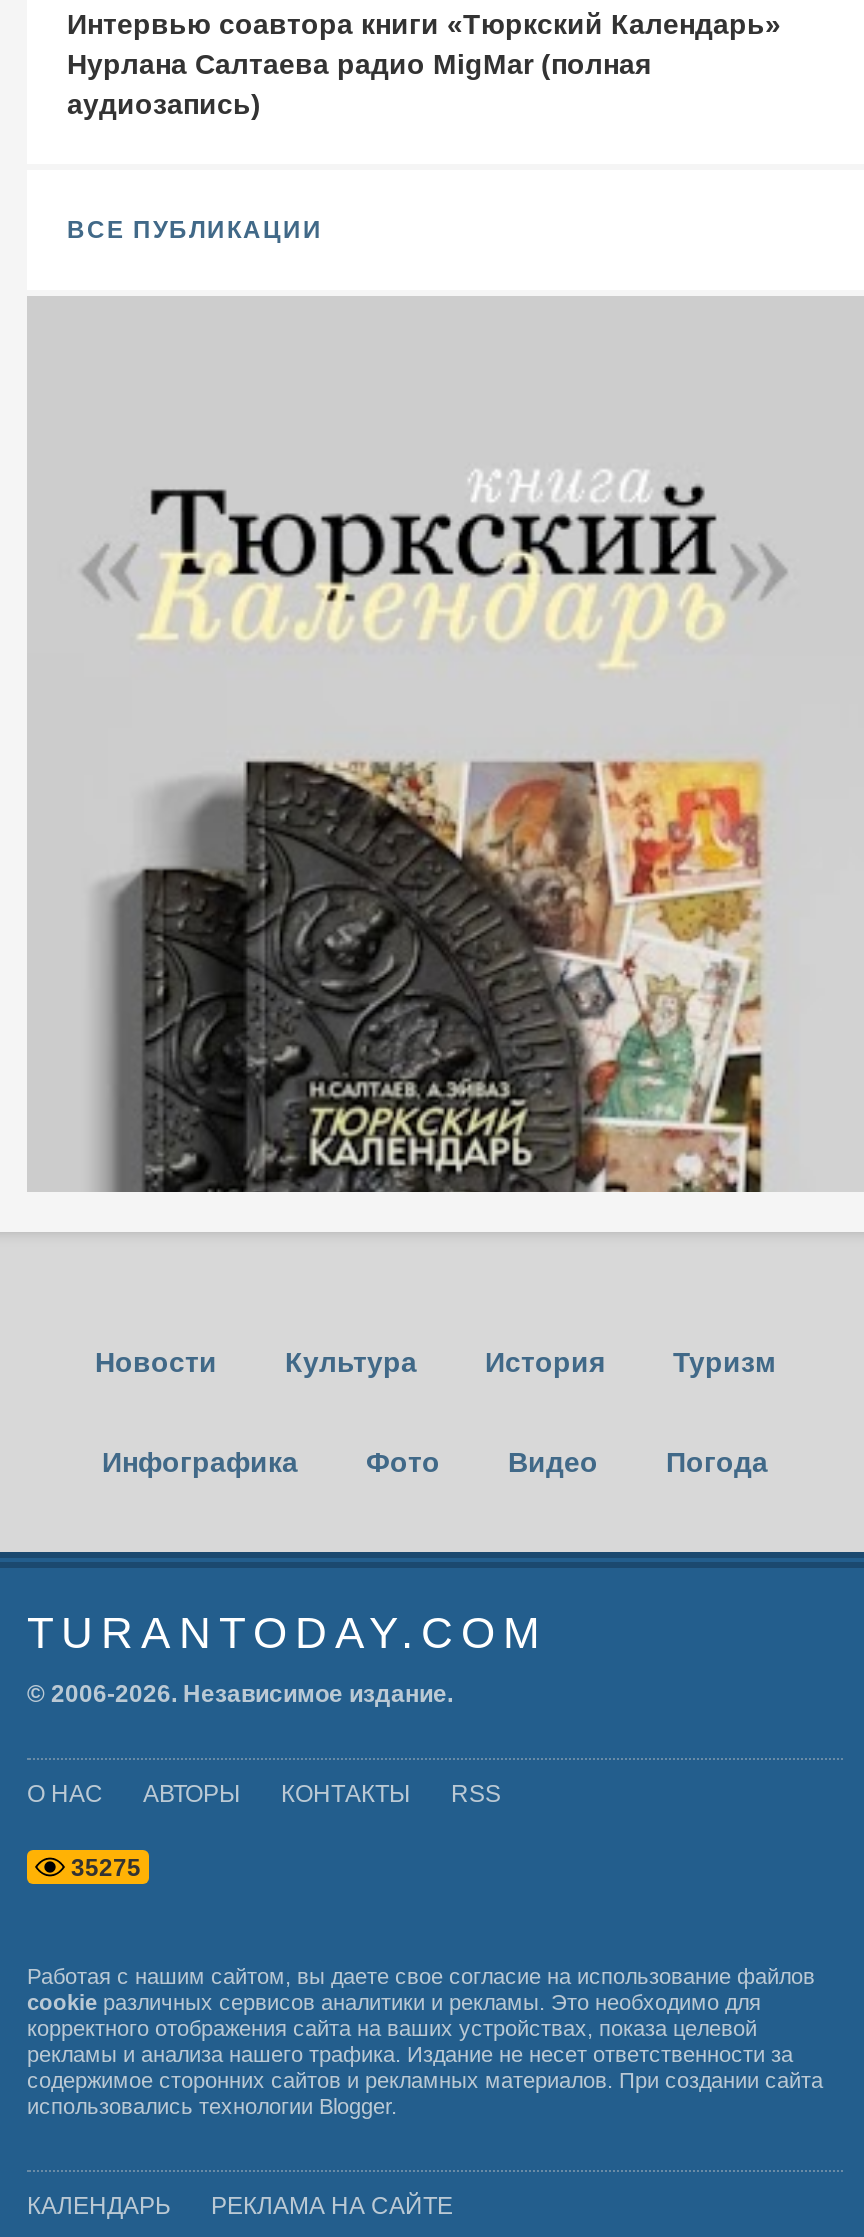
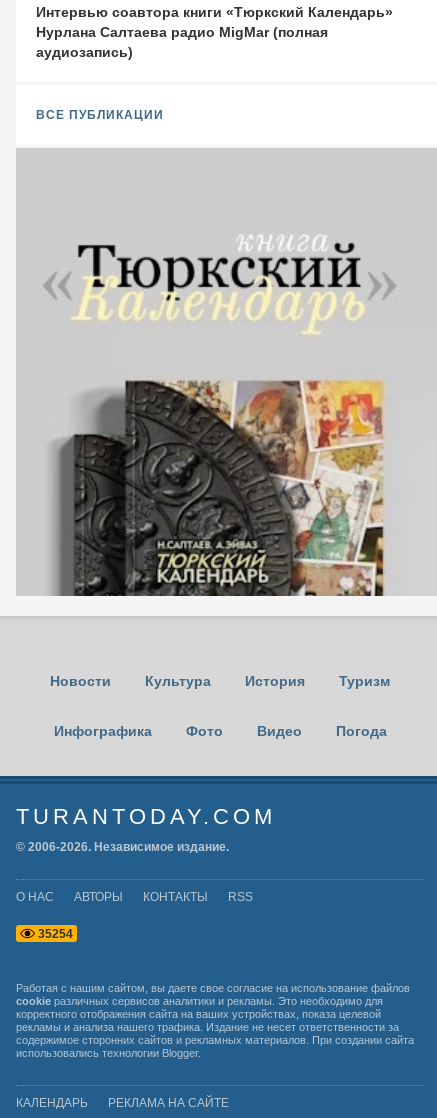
- 35275
+ 35254
